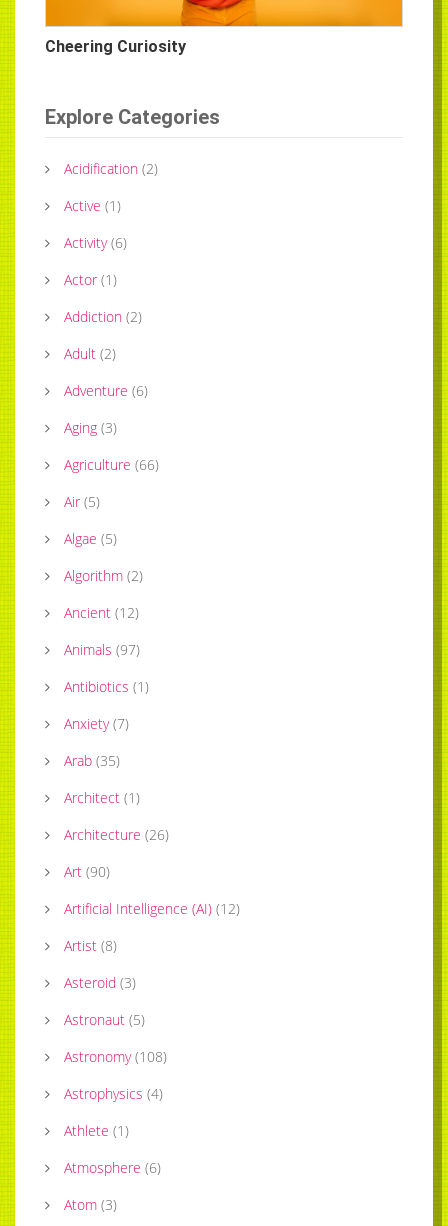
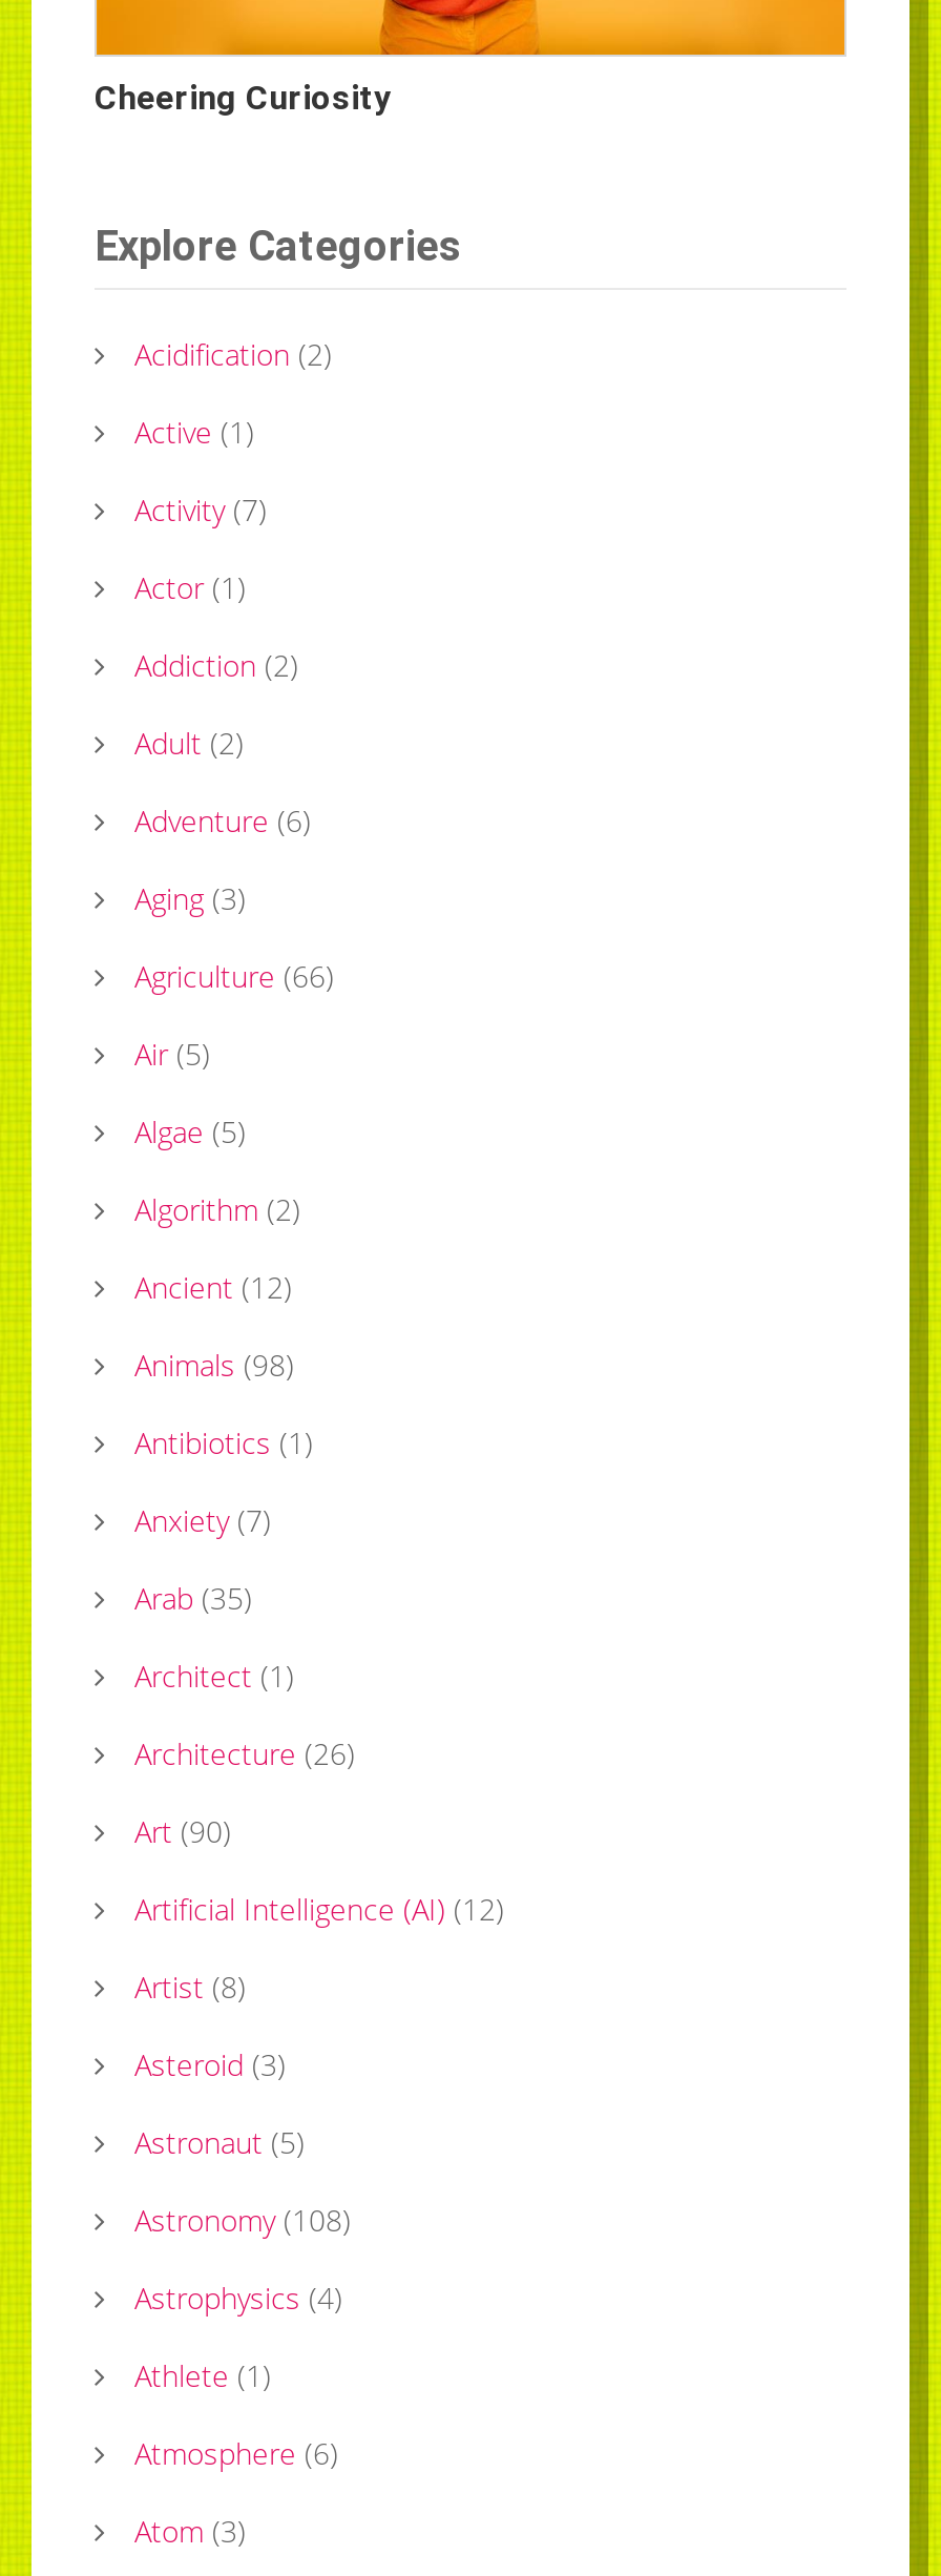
- Activity (6)
+ Activity (7)

- Animals (97)
+ Animals (98)
